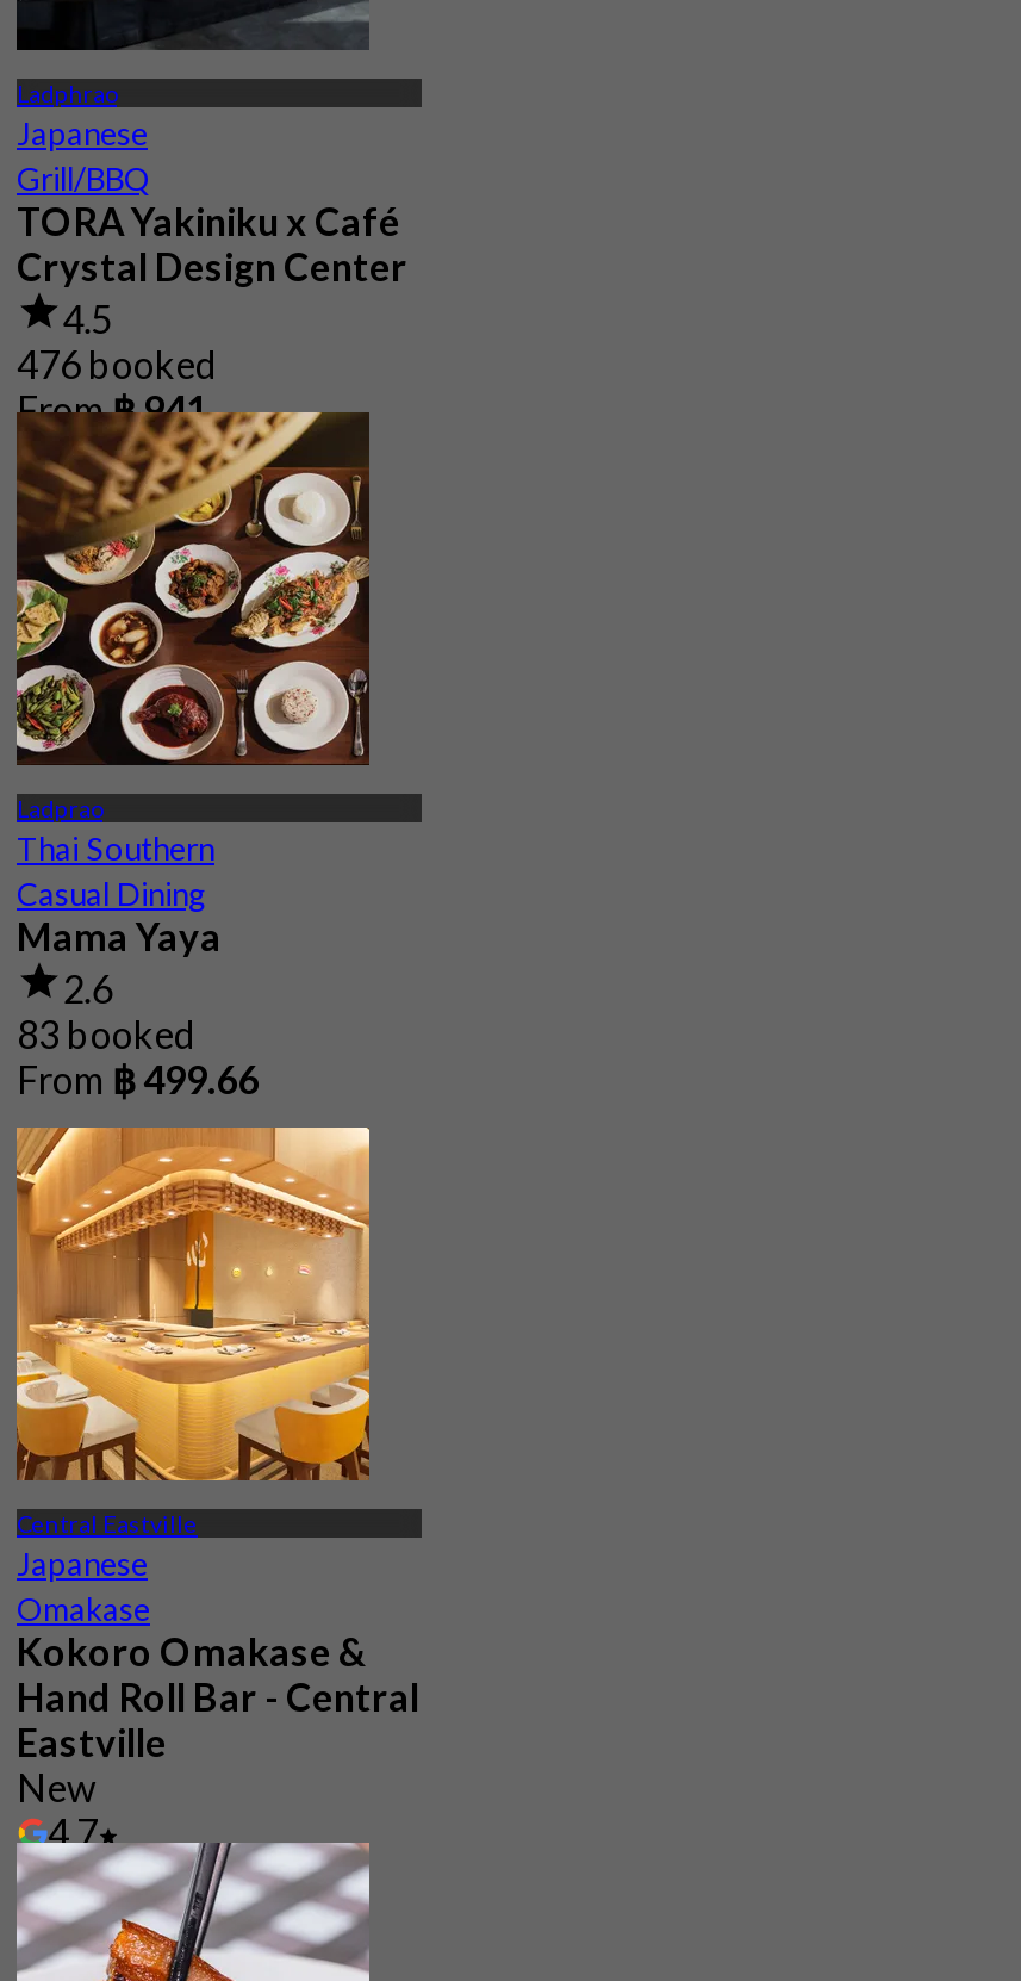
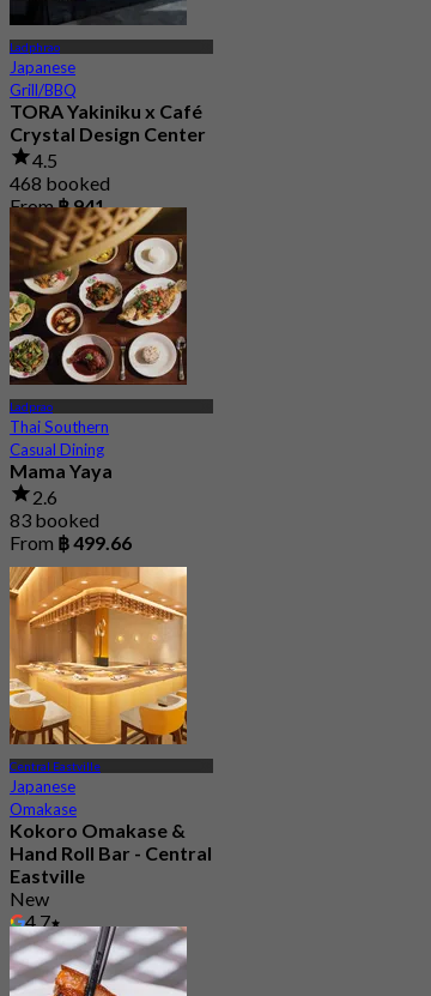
- 476 booked
+ 468 booked
